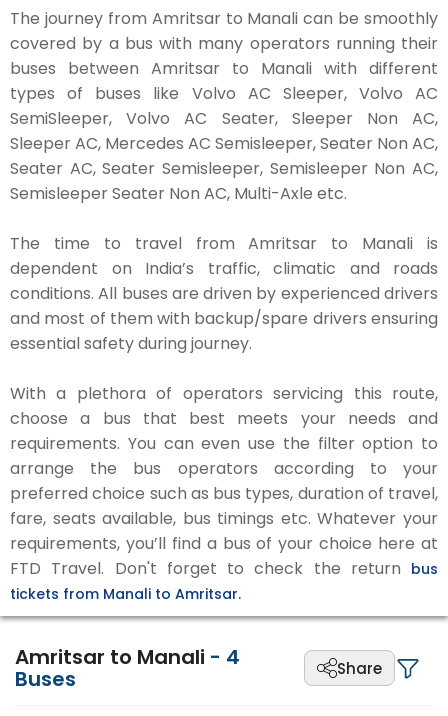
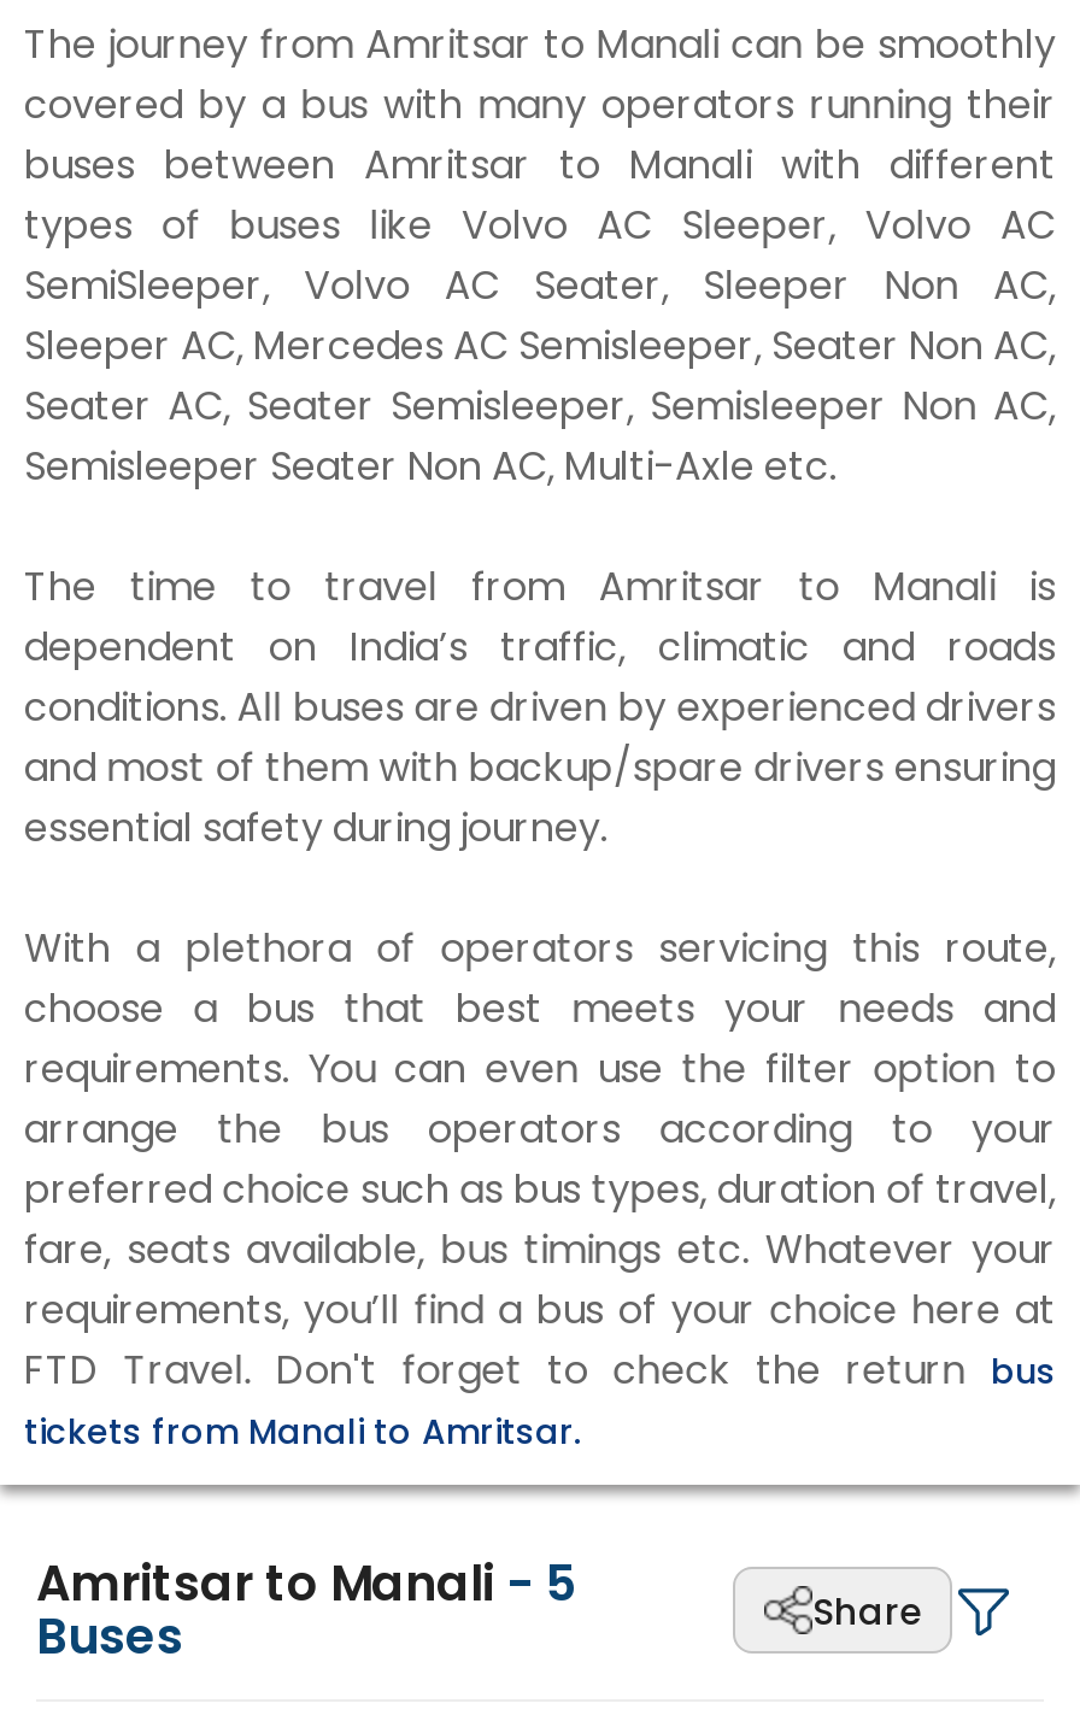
- Amritsar to Manali - 4
+ Amritsar to Manali - 5
